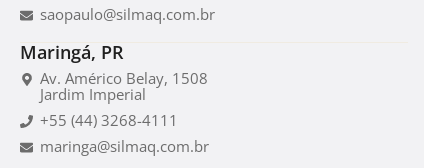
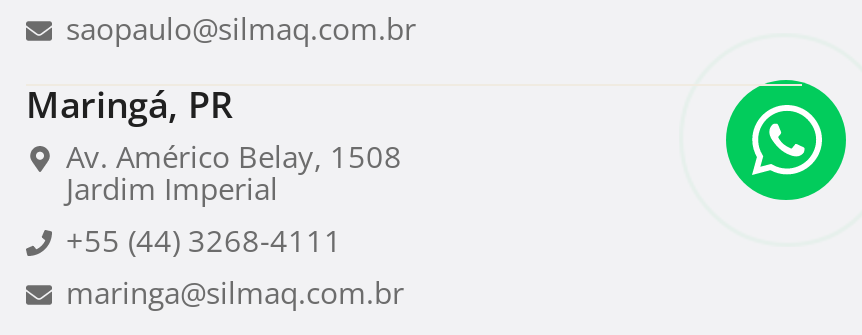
+ [image]
